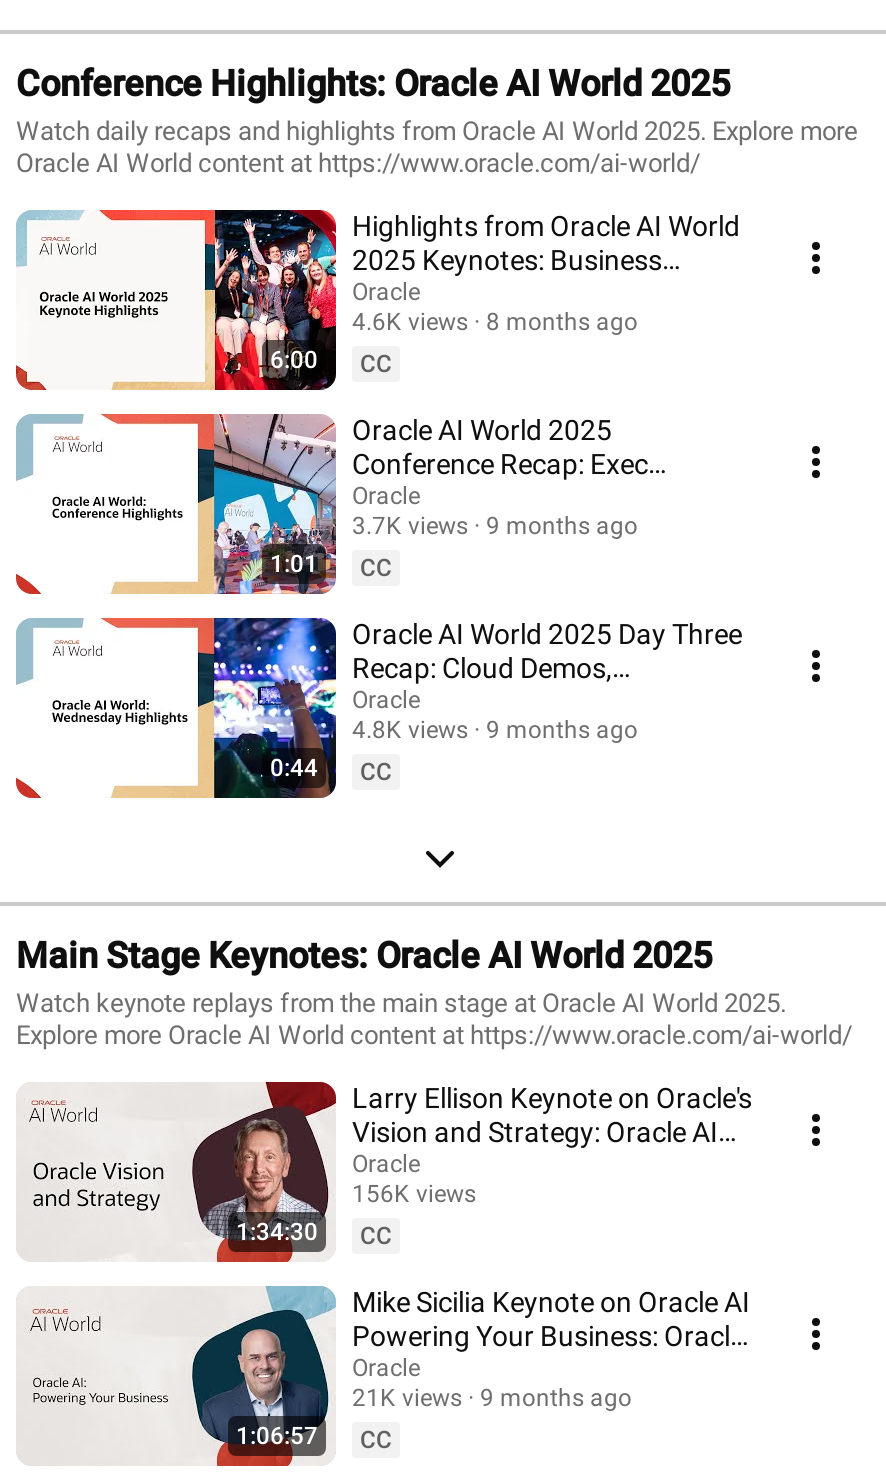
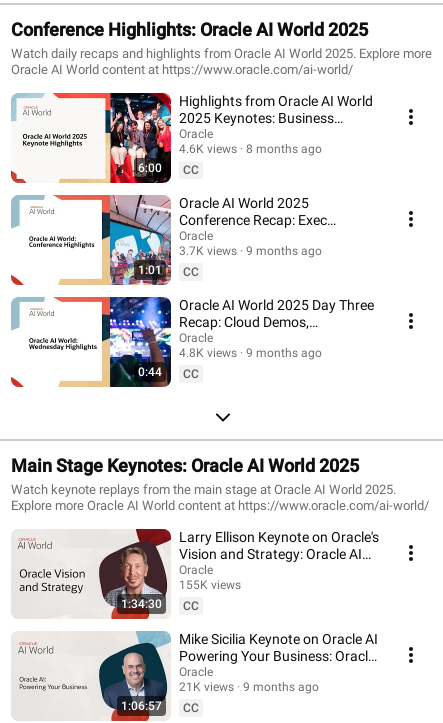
- 156K views
+ 155K views
